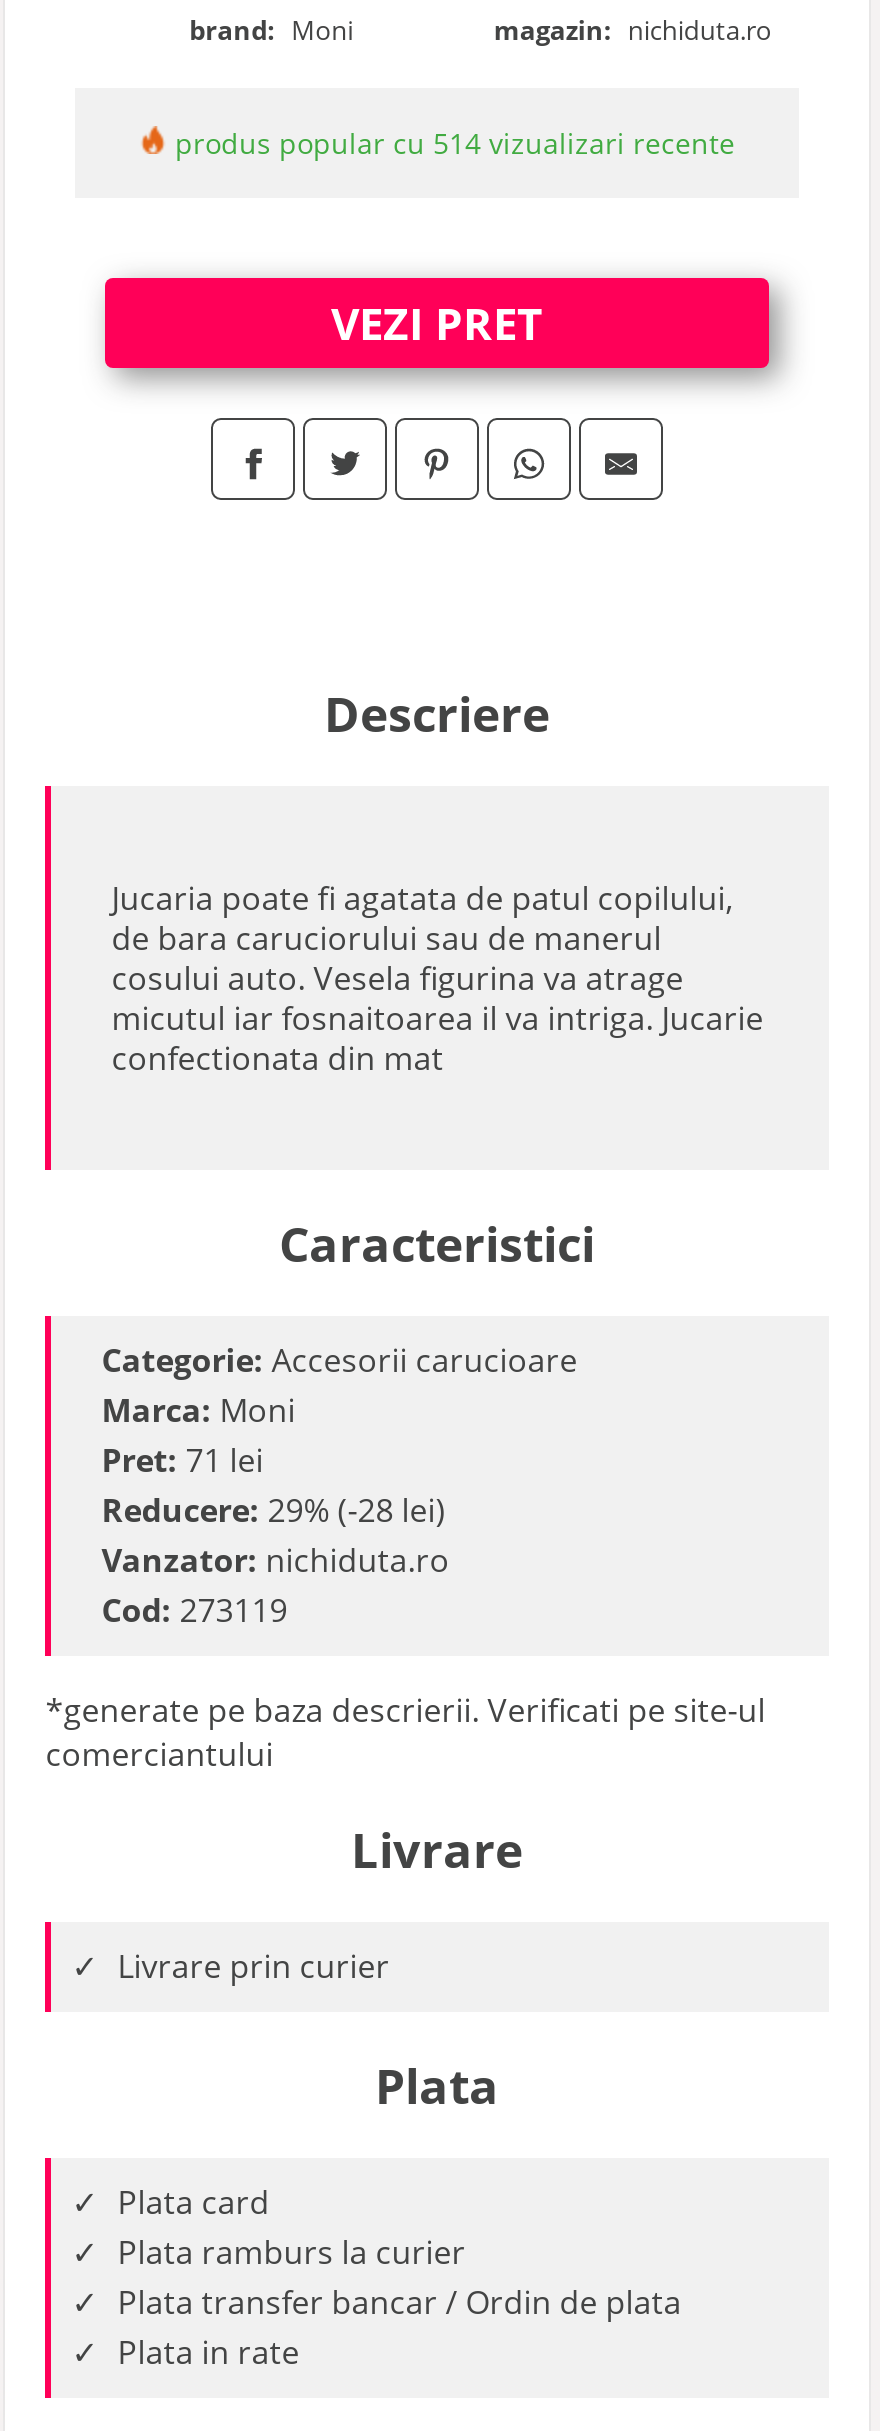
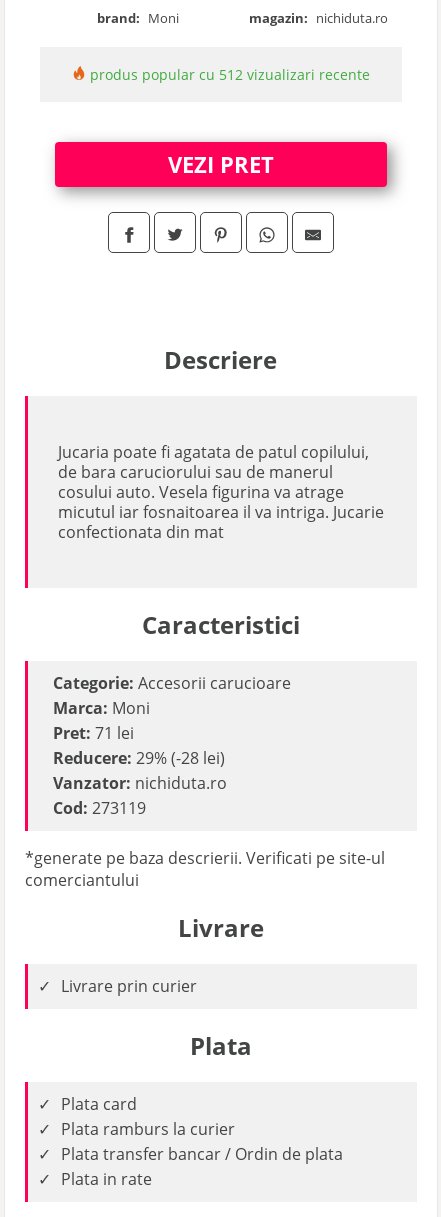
- produs popular cu 514 vizualizari recente
+ produs popular cu 512 vizualizari recente
